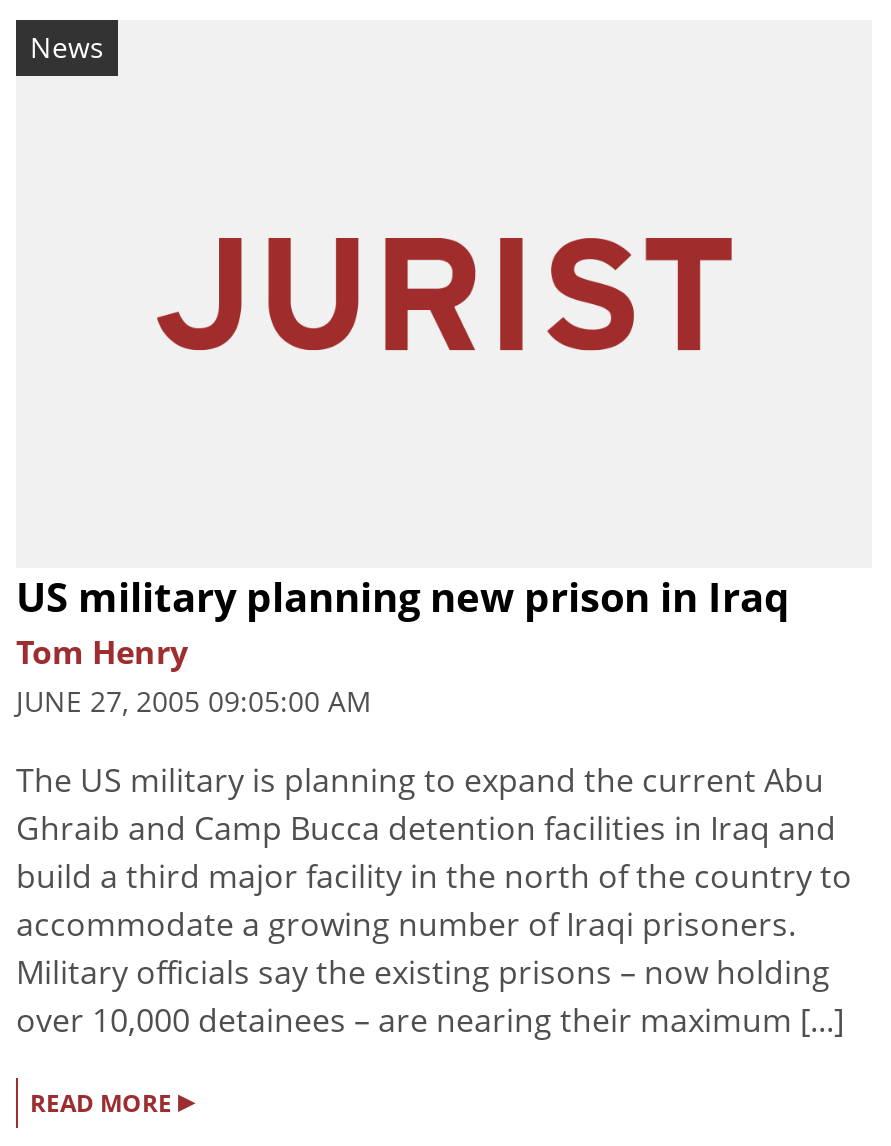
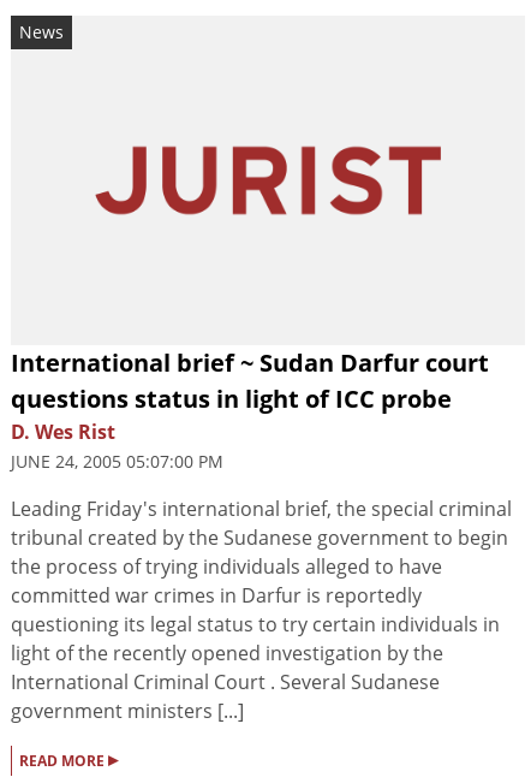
- US military planning new prison in Iraq
- Tom Henry
- JUNE 27, 2005 09:05:00 AM
+ International brief ~ Sudan Darfur court
+ questions status in light of ICC probe
+ D. Wes Rist
+ JUNE 24, 2005 05:07:00 PM

- The US military is planning to expand the current Abu
- Ghraib and Camp Bucca detention facilities in Iraq and
- build a third major facility in the north of the country to
- accommodate a growing number of Iraqi prisoners.
- Military officials say the existing prisons – now holding
- over 10,000 detainees – are nearing their maximum [...]
+ Leading Friday's international brief, the special criminal
+ tribunal created by the Sudanese government to begin
+ the process of trying individuals alleged to have
+ committed war crimes in Darfur is reportedly
+ questioning its legal status to try certain individuals in
+ light of the recently opened investigation by the
+ International Criminal Court . Several Sudanese
+ government ministers [...]
